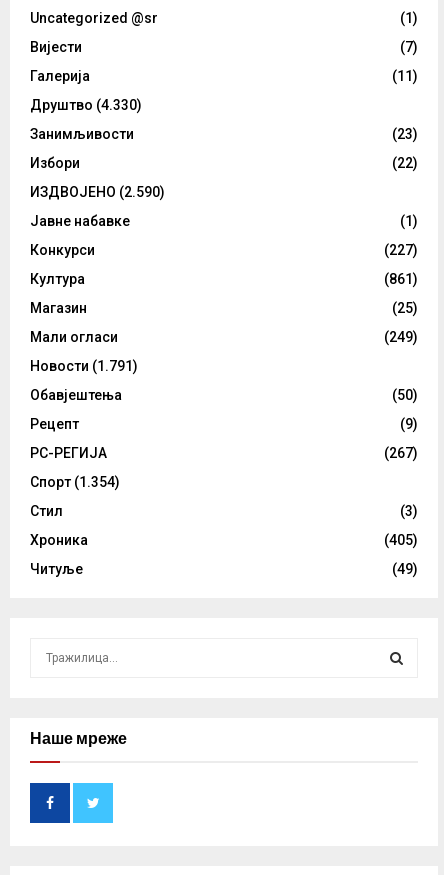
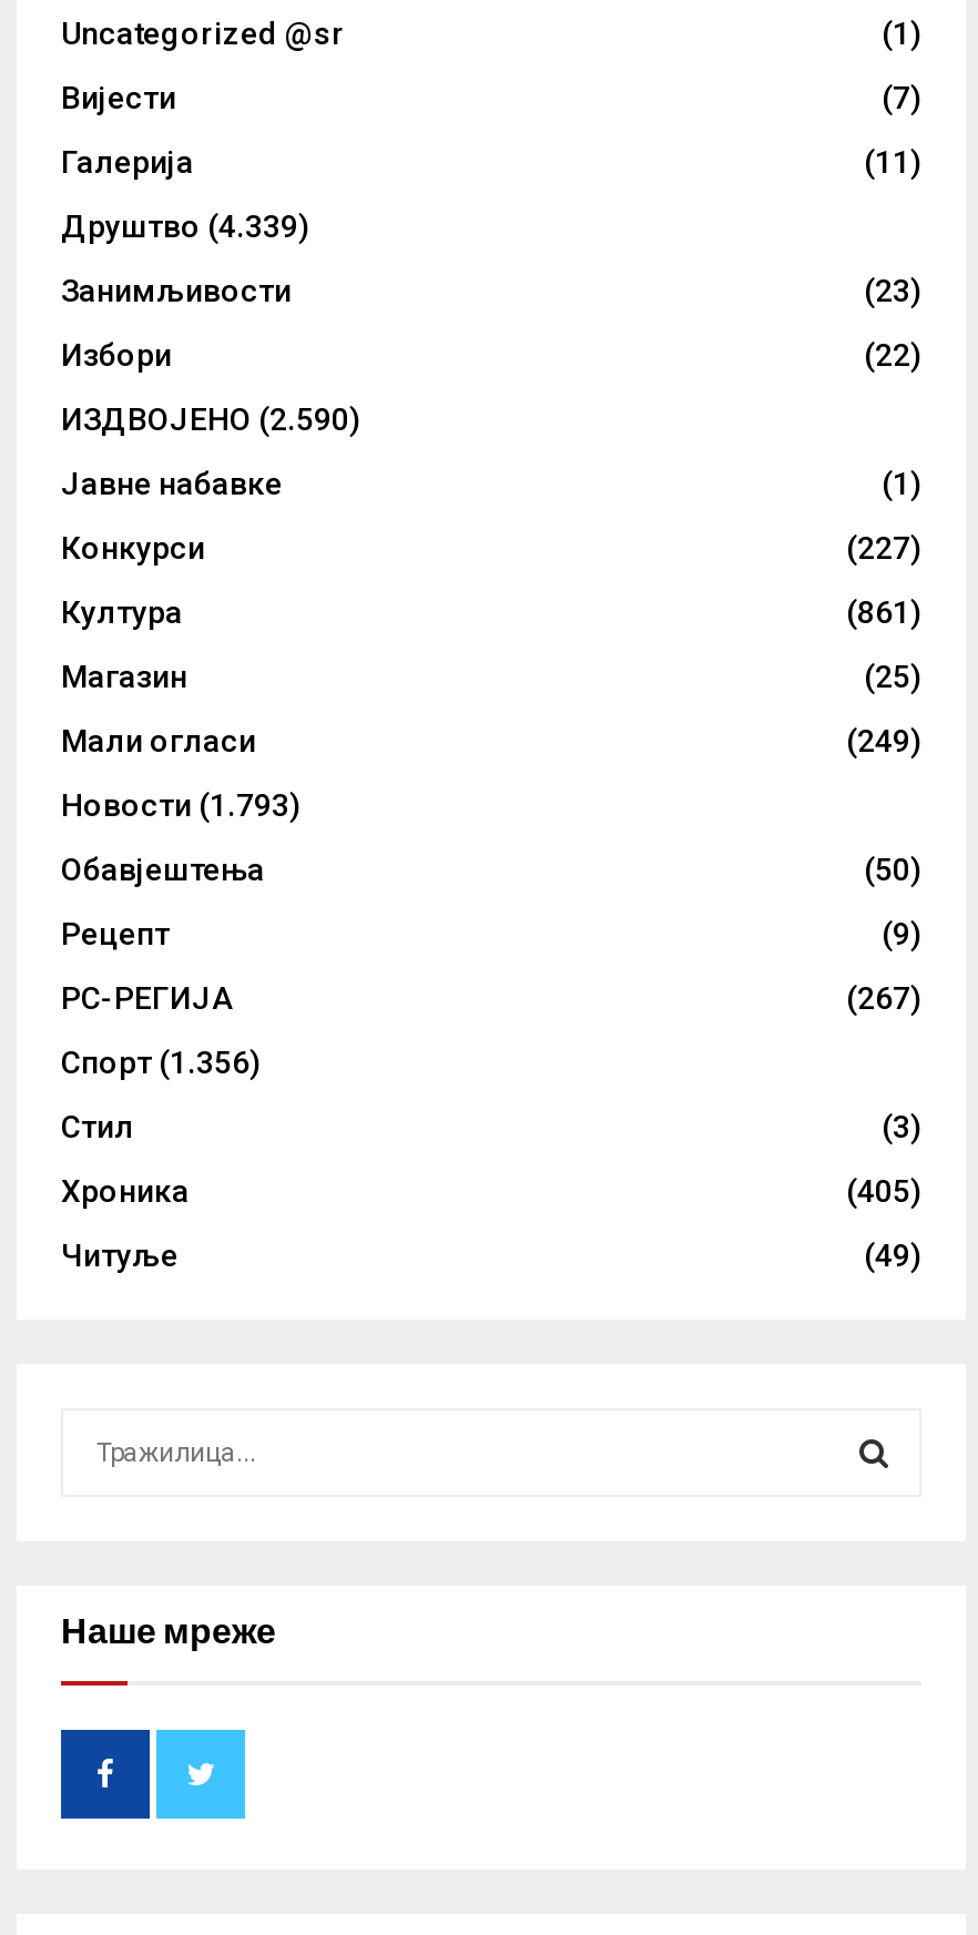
- Друштво (4.330)
+ Друштво (4.339)

- Новости (1.791)
+ Новости (1.793)

- Спорт (1.354)
+ Спорт (1.356)
